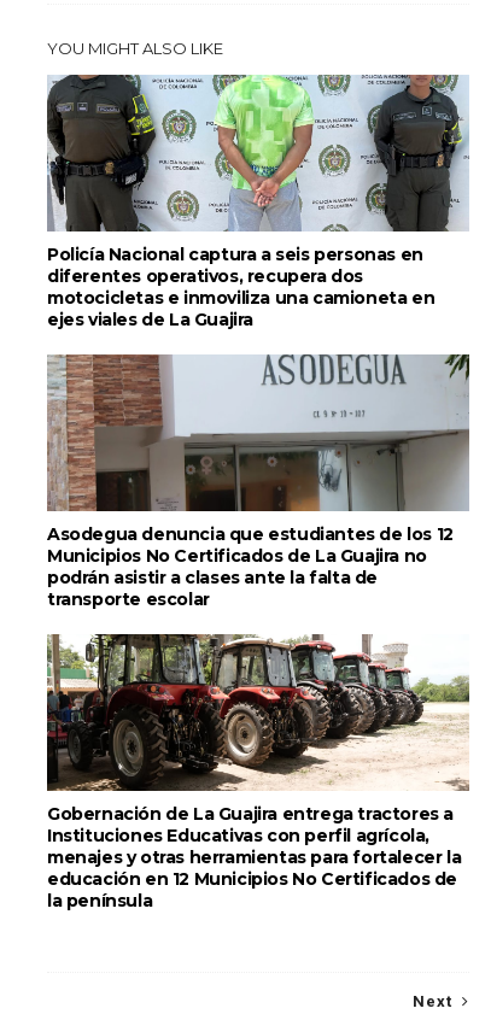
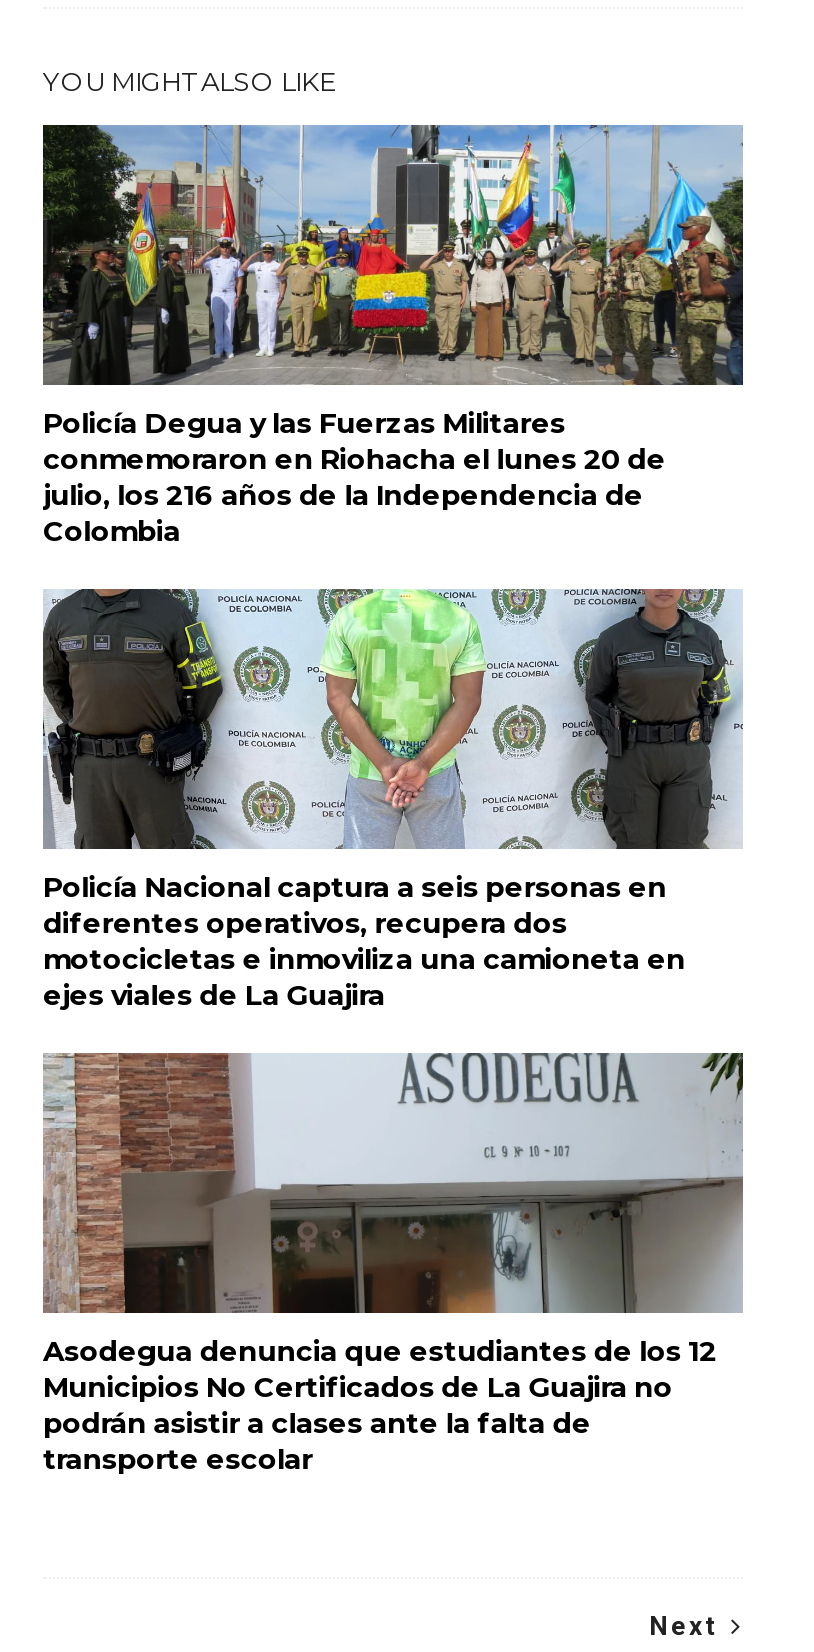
+ [image]
+ Policía Degua y las Fuerzas Militares
+ conmemoraron en Riohacha el lunes 20 de
+ julio, los 216 años de la Independencia de
+ Colombia

moved down: [image] | Policía Nacional captura a seis personas en | diferentes operativos, recupera dos | ... | podrán asistir a clases ante la falta de | transporte escolar

- [image]
- Gobernación de La Guajira entrega tractores a
- Instituciones Educativas con perfil agrícola,
- menajes y otras herramientas para fortalecer la
- educación en 12 Municipios No Certificados de
- la península
